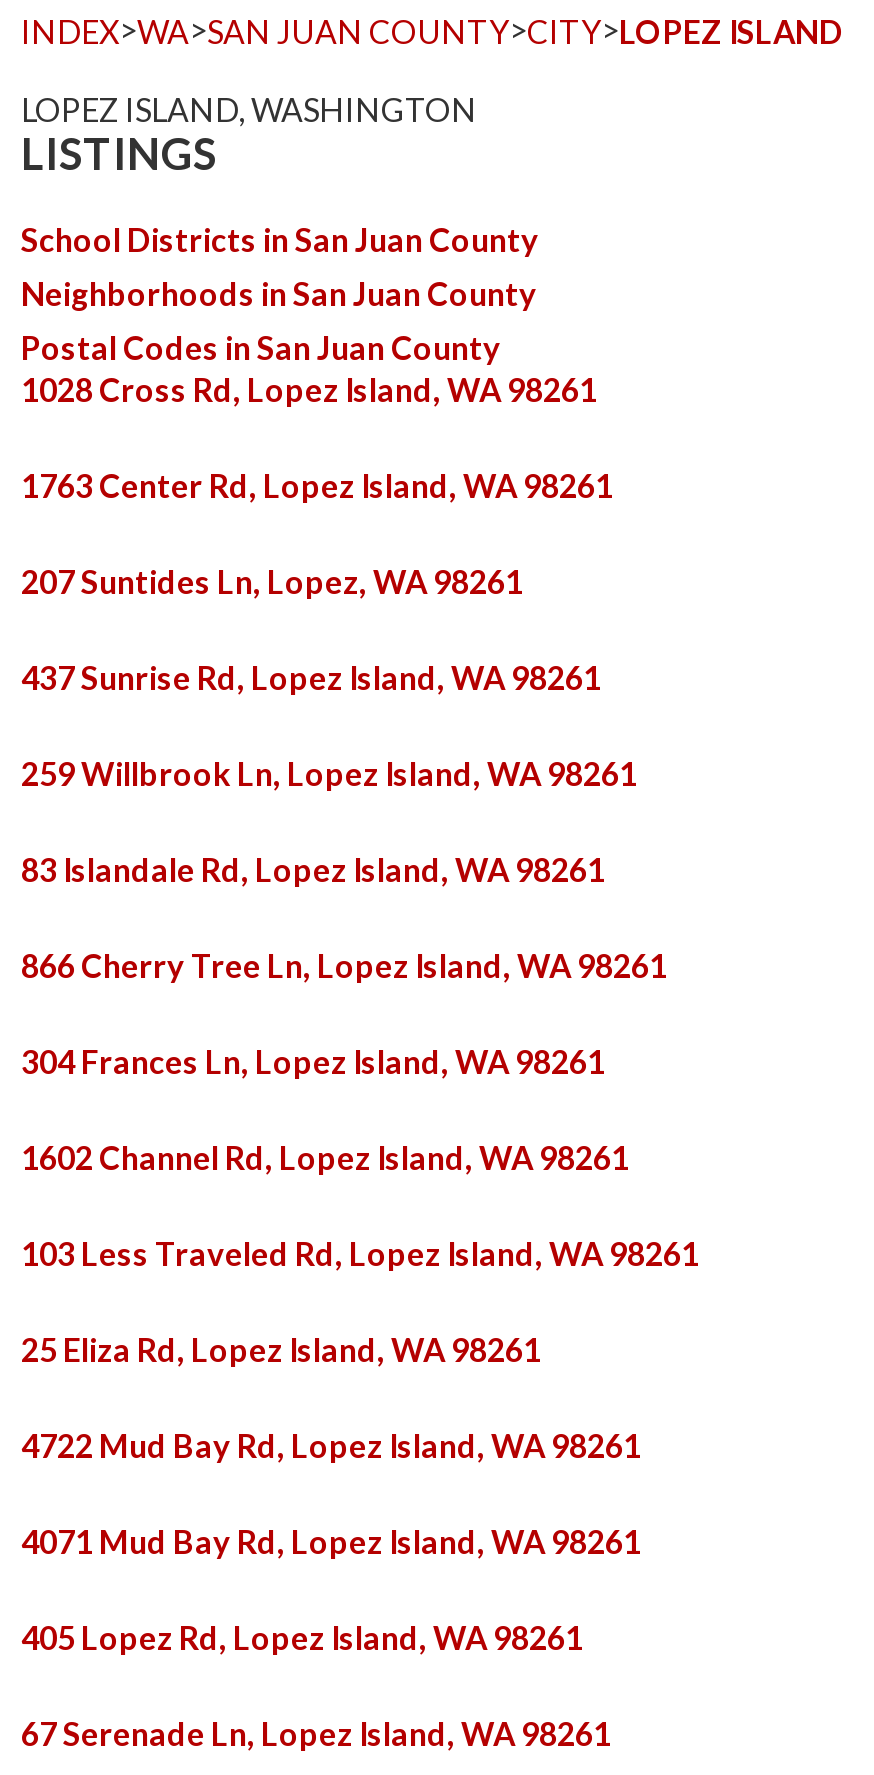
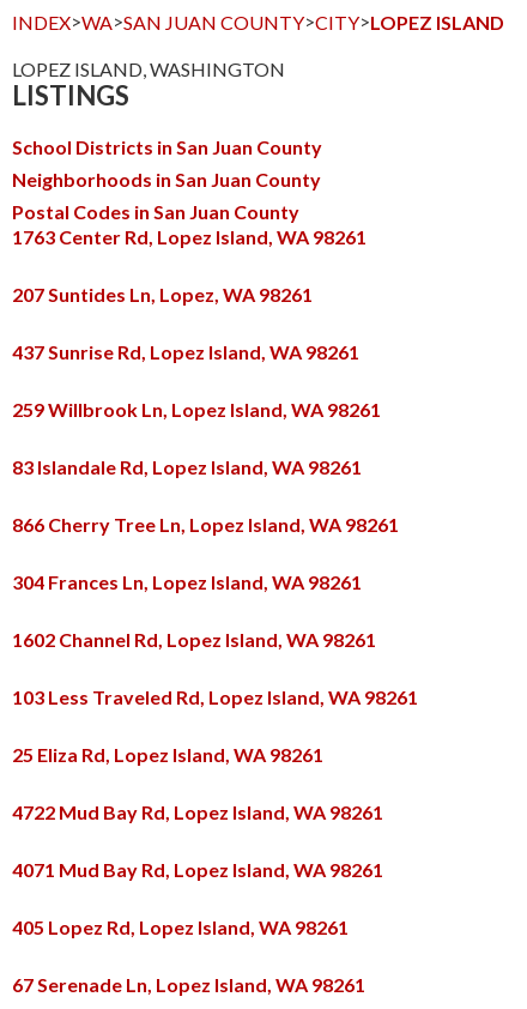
- 1028 Cross Rd, Lopez Island, WA 98261
